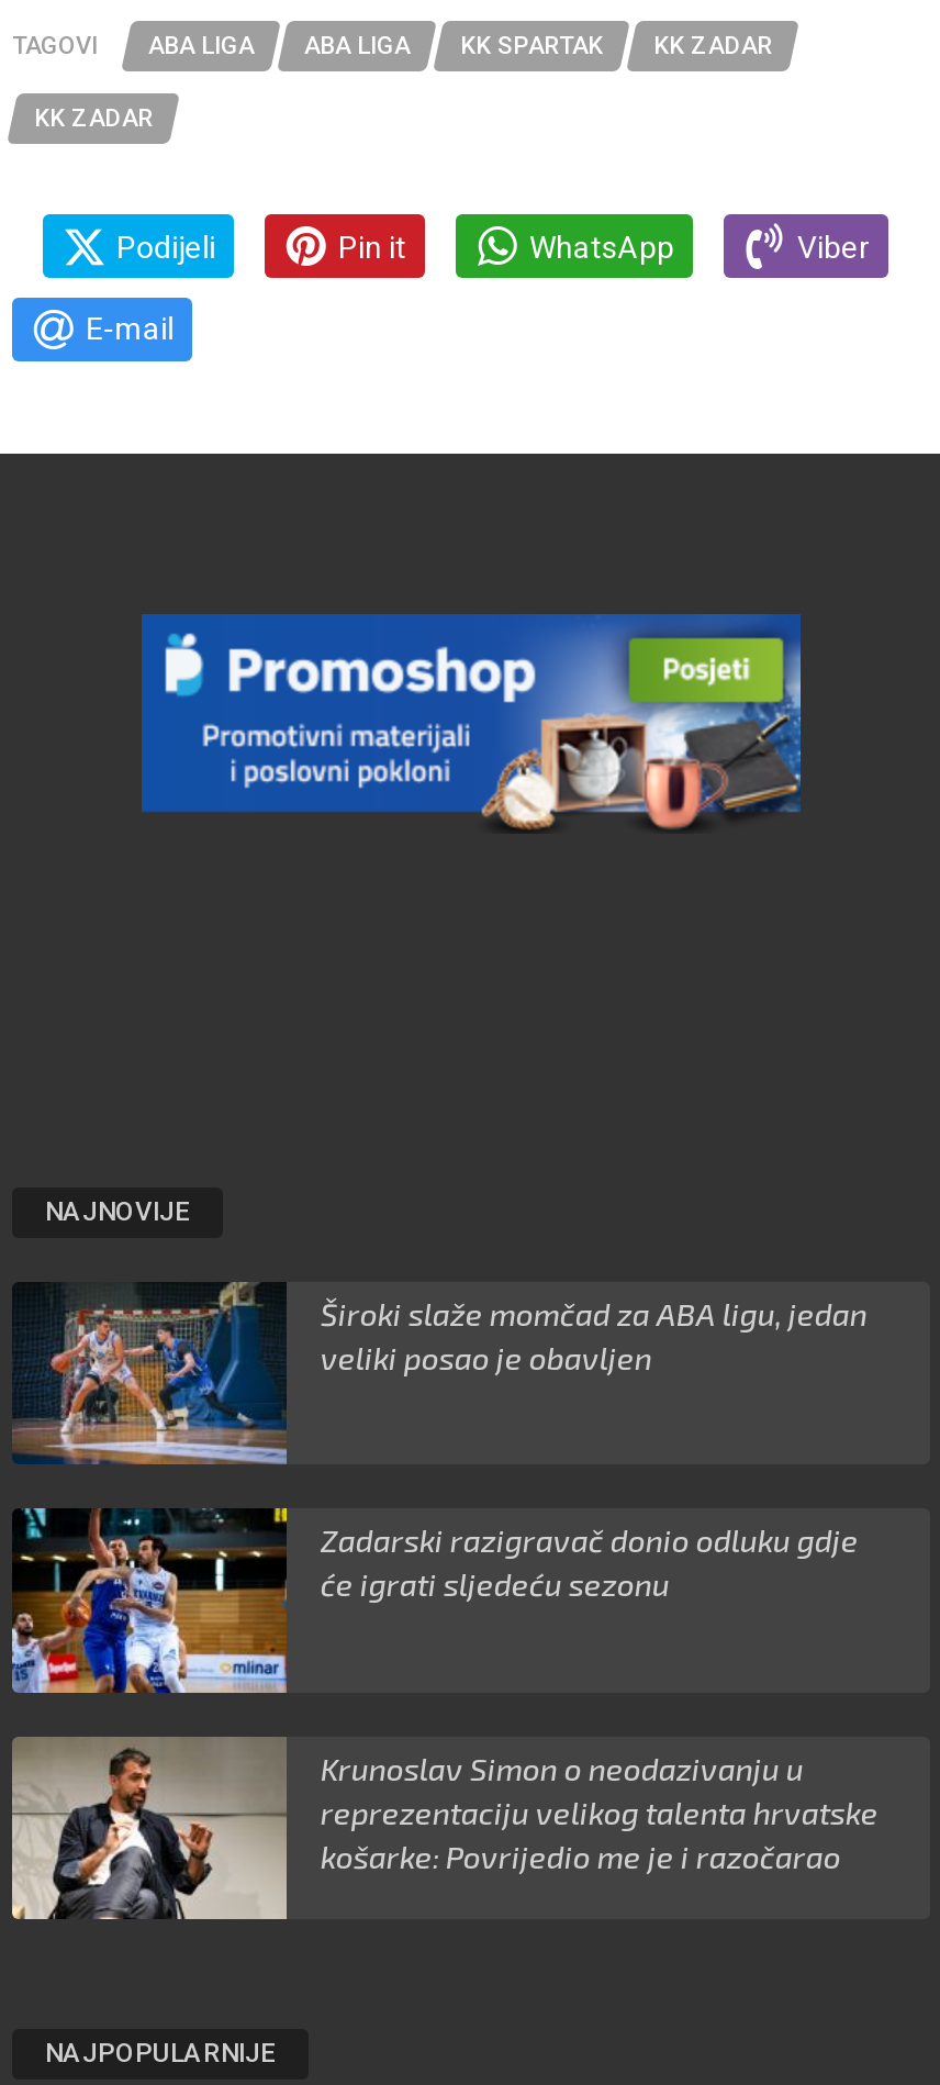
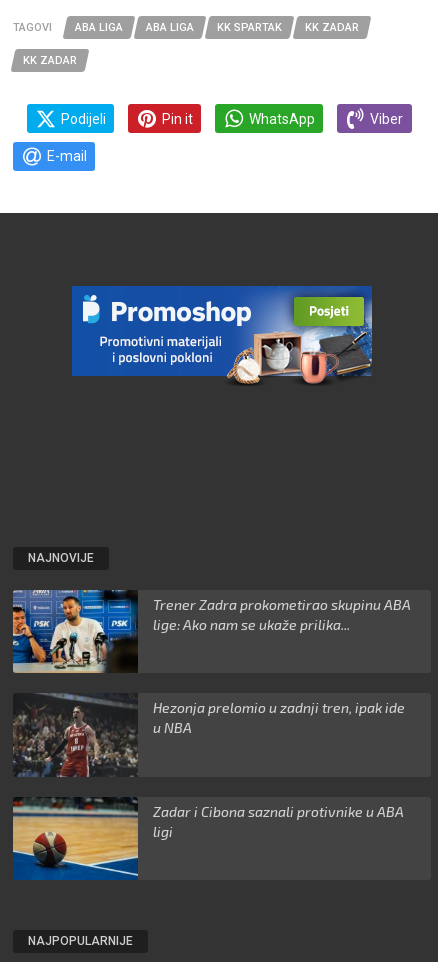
- [image]
- Široki slaže momčad za ABA ligu, jedan
- veliki posao je obavljen
+ [image]
+ Trener Zadra prokometirao skupinu ABA
+ lige: Ako nam se ukaže prilika...

- [image]
- Zadarski razigravač donio odluku gdje
- će igrati sljedeću sezonu
+ [image]
+ Hezonja prelomio u zadnji tren, ipak ide
+ u NBA

- [image]
- Krunoslav Simon o neodazivanju u
- reprezentaciju velikog talenta hrvatske
- košarke: Povrijedio me je i razočarao
+ [image]
+ Zadar i Cibona saznali protivnike u ABA
+ ligi
